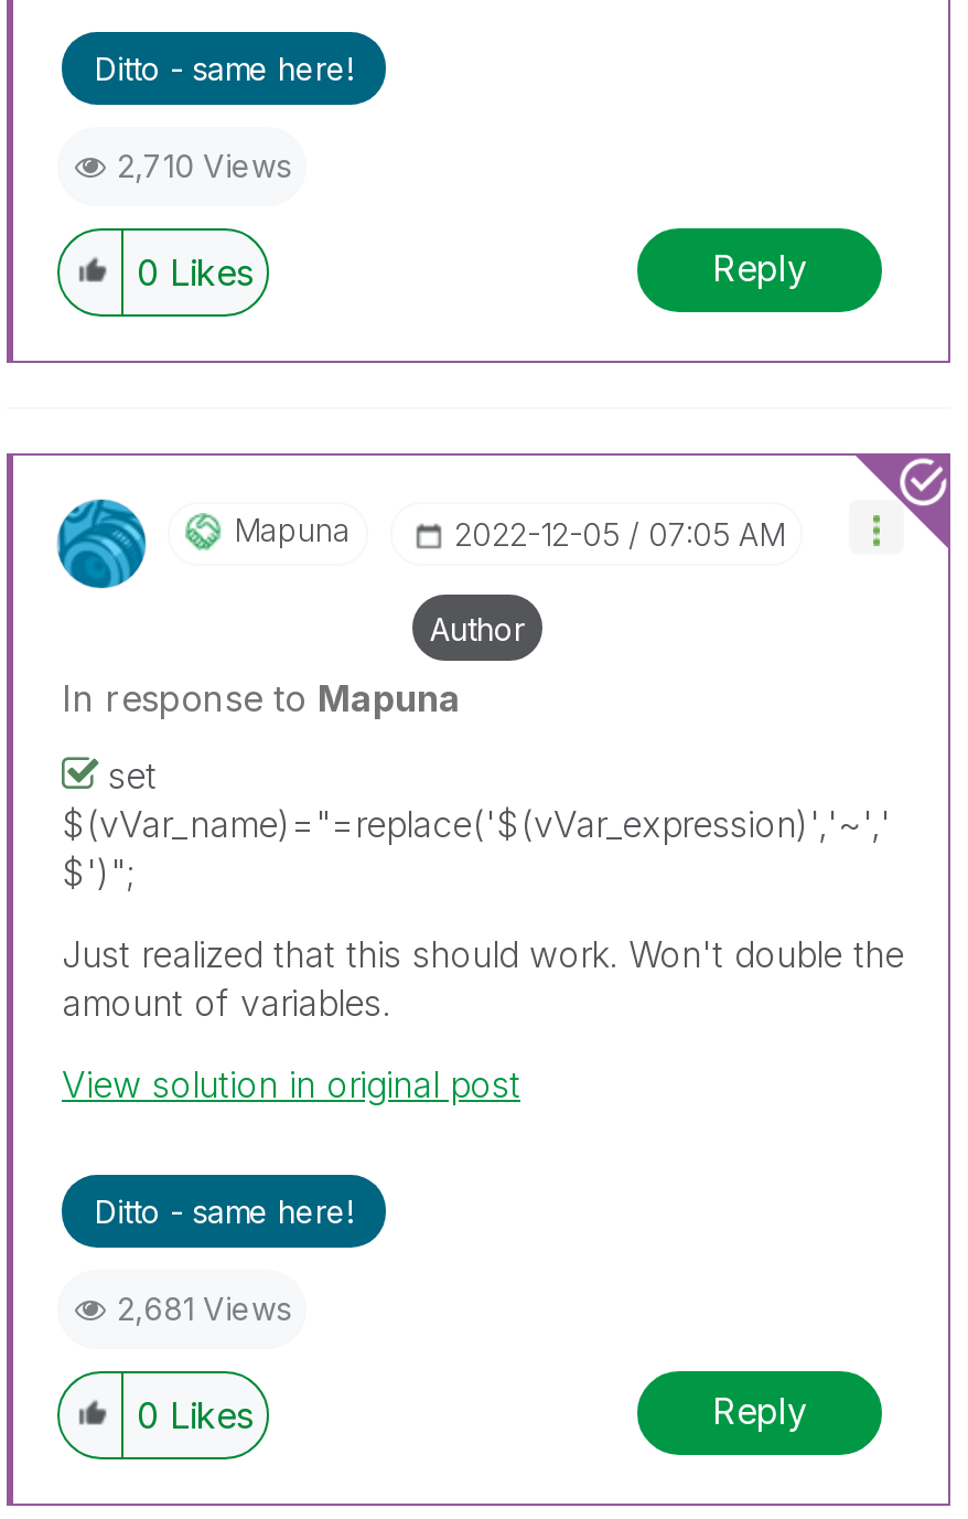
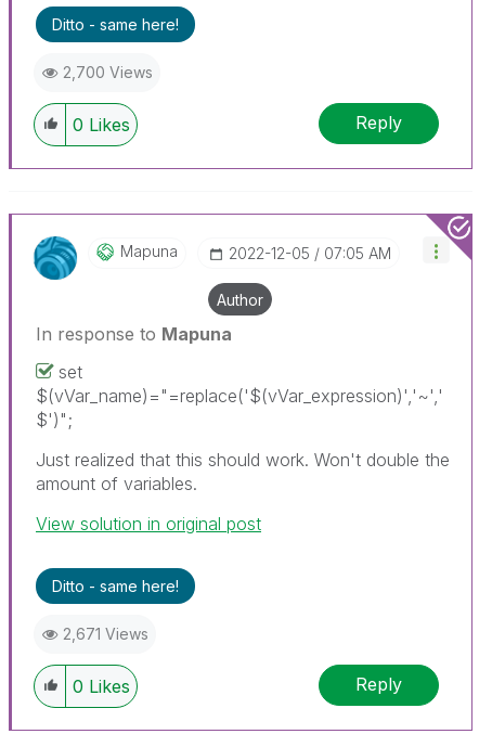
- 2,710 Views
+ 2,700 Views

- 2,681 Views
+ 2,671 Views
